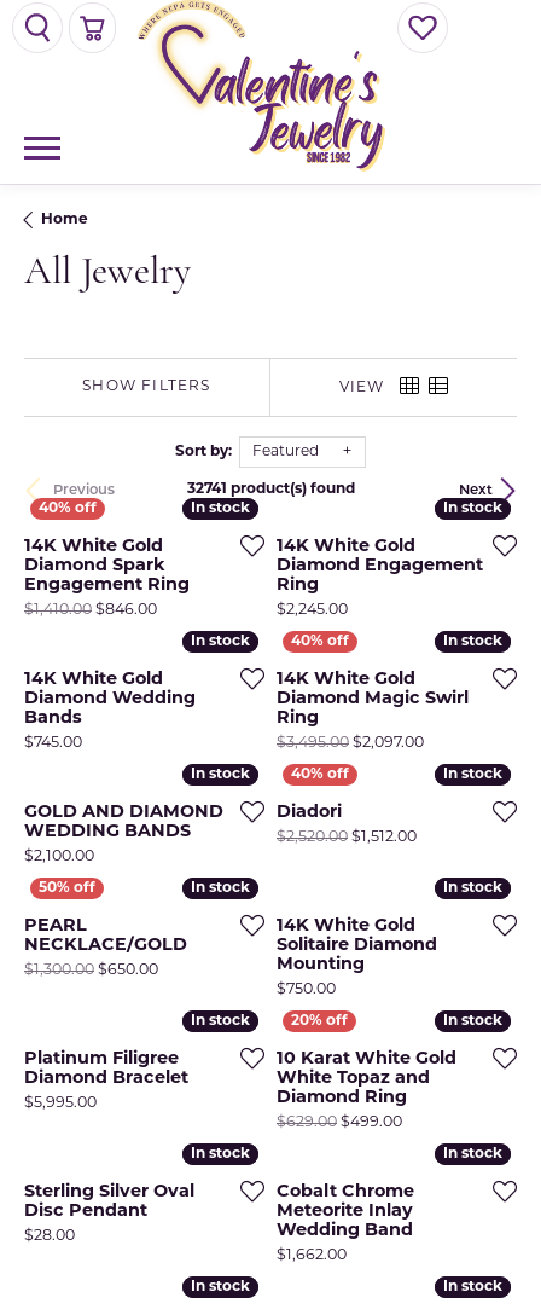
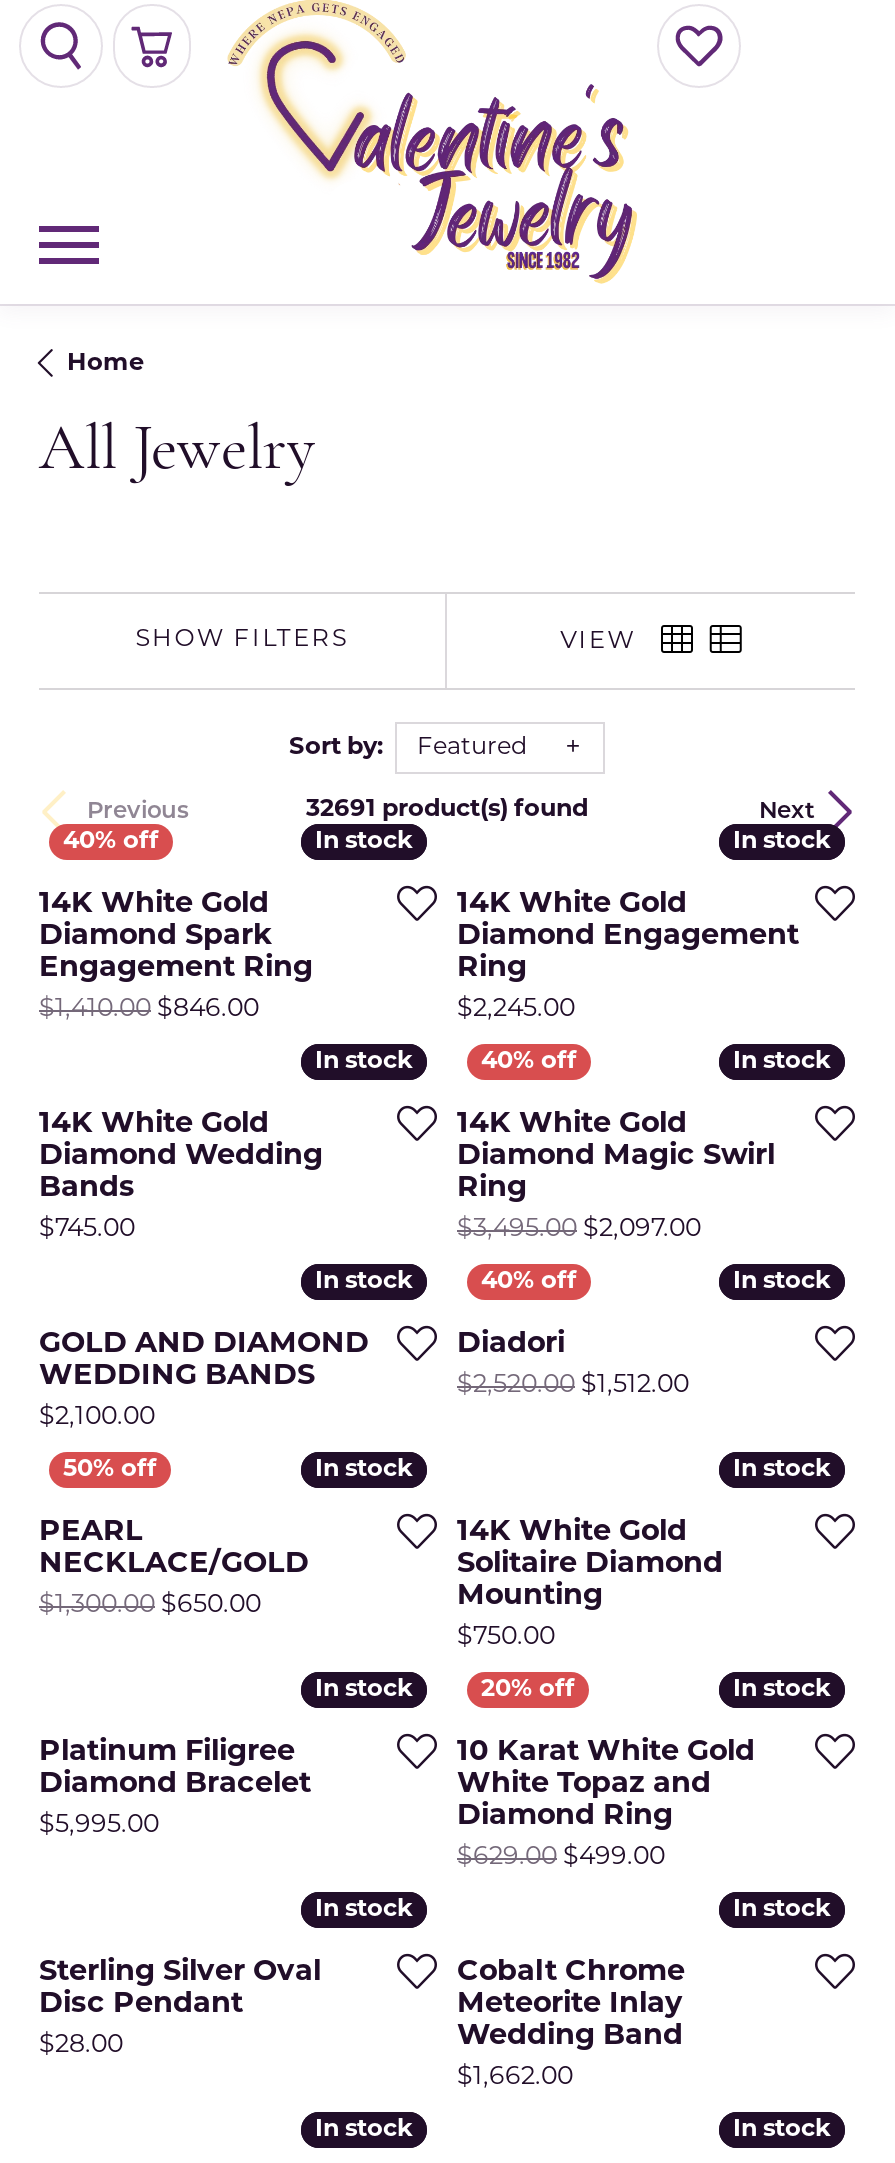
- 32741 product(s) found
+ 32691 product(s) found
